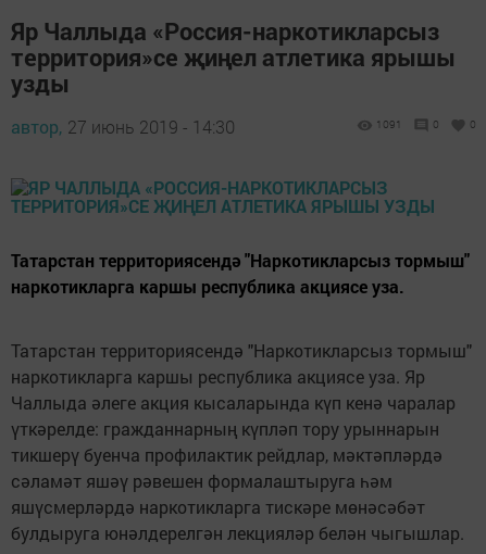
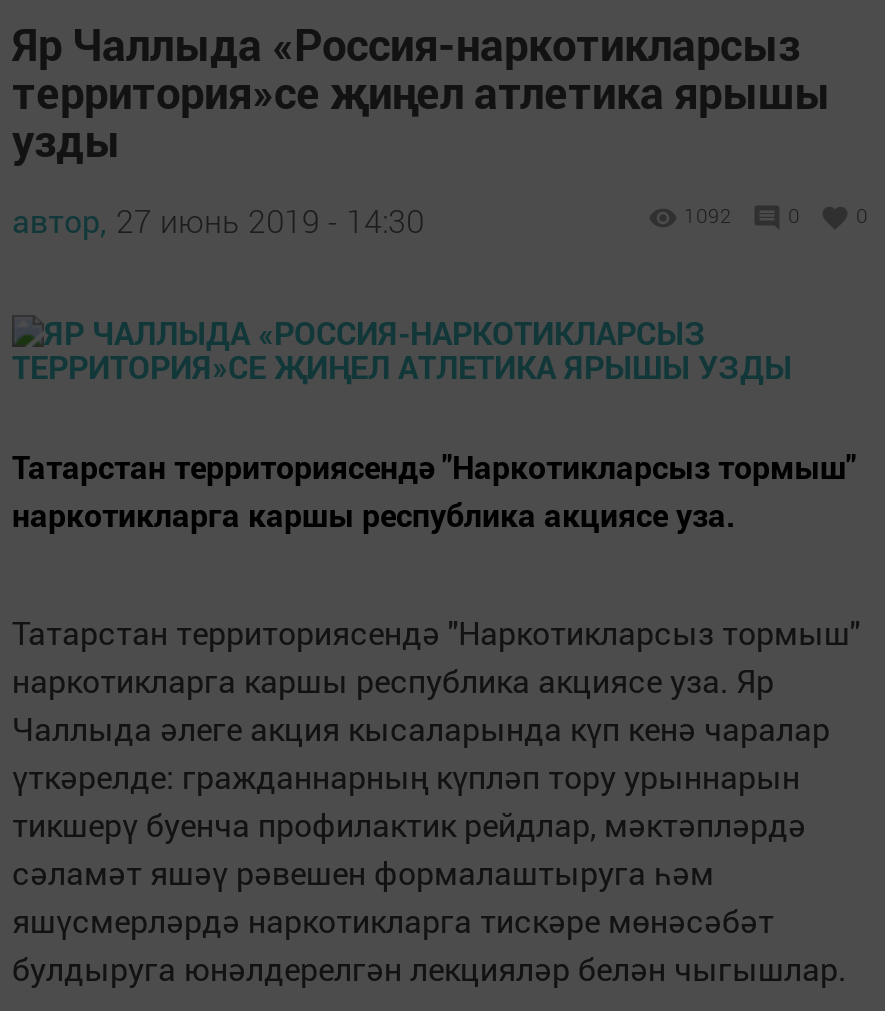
- 1091
+ 1092
